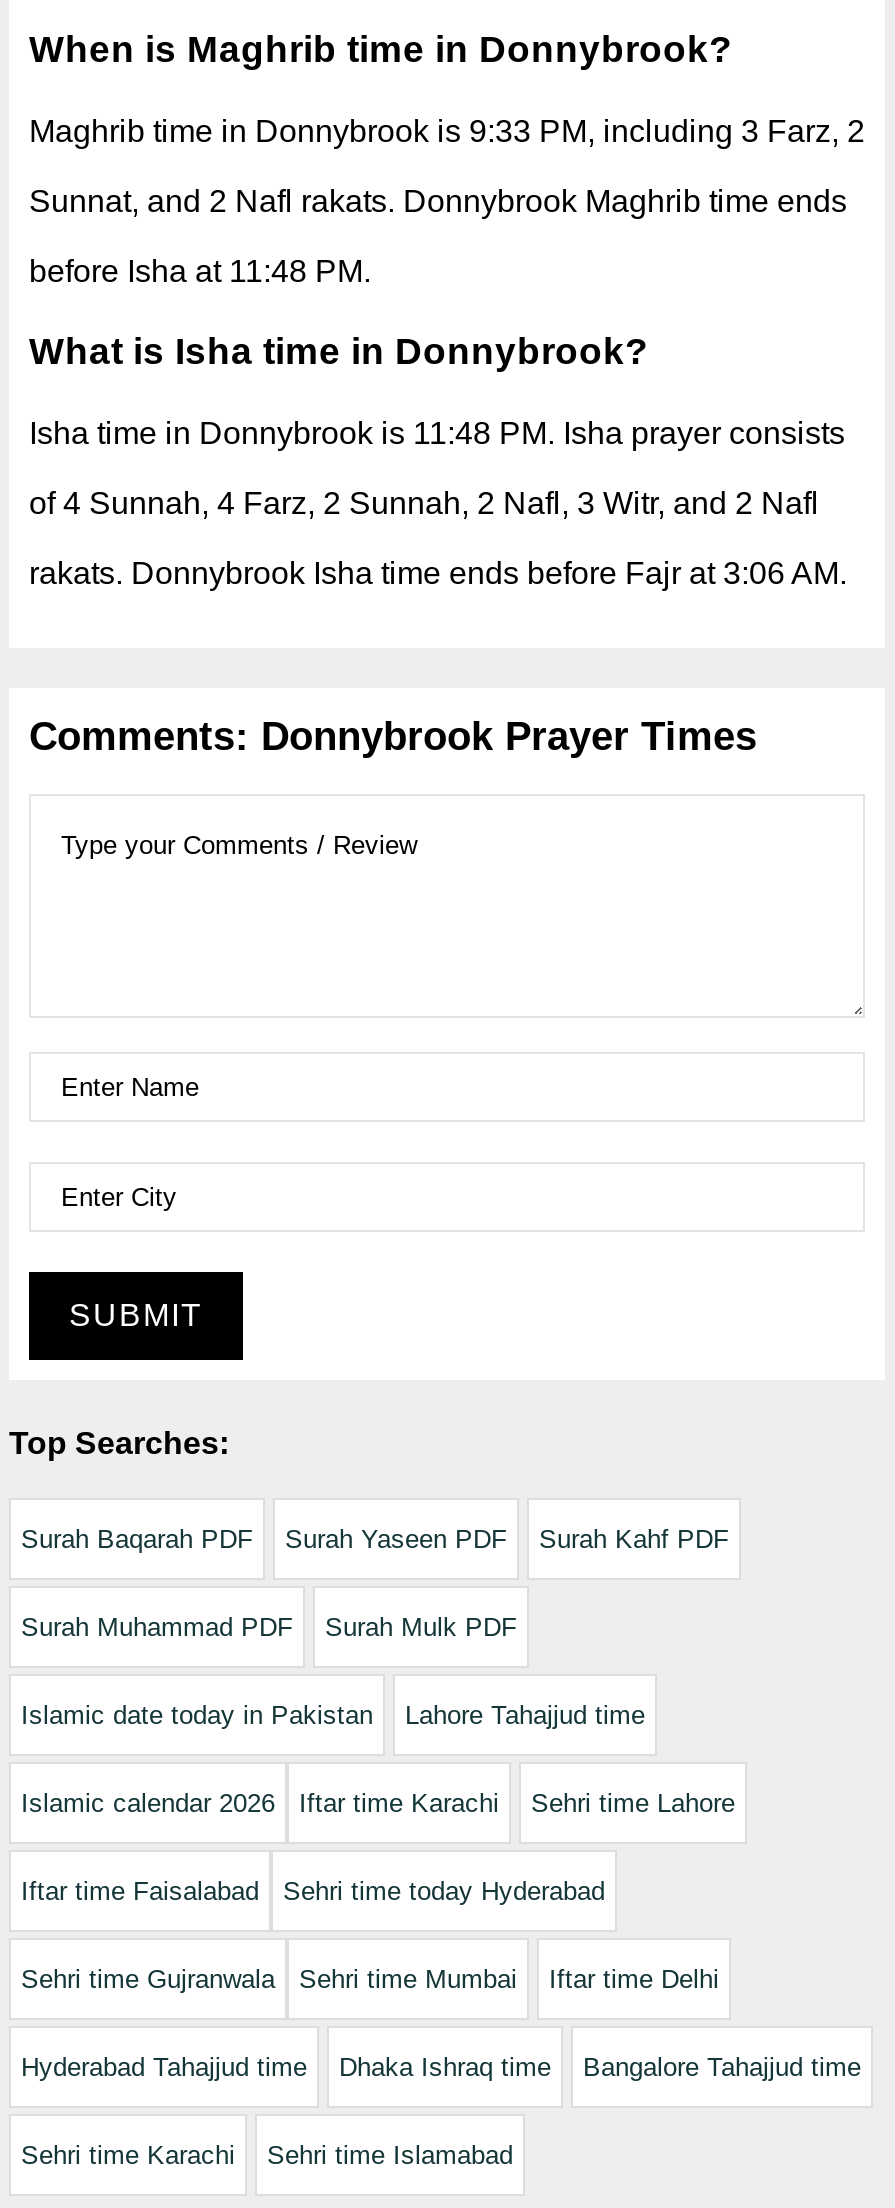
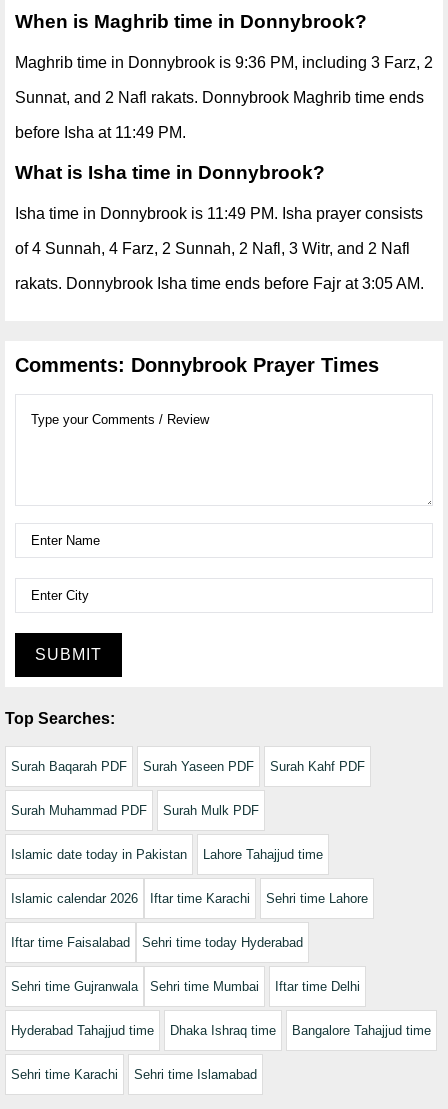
- Maghrib time in Donnybrook is 9:33 PM, including 3 Farz, 2
+ Maghrib time in Donnybrook is 9:36 PM, including 3 Farz, 2

- before Isha at 11:48 PM.
+ before Isha at 11:49 PM.

- Isha time in Donnybrook is 11:48 PM. Isha prayer consists
+ Isha time in Donnybrook is 11:49 PM. Isha prayer consists

- rakats. Donnybrook Isha time ends before Fajr at 3:06 AM.
+ rakats. Donnybrook Isha time ends before Fajr at 3:05 AM.
